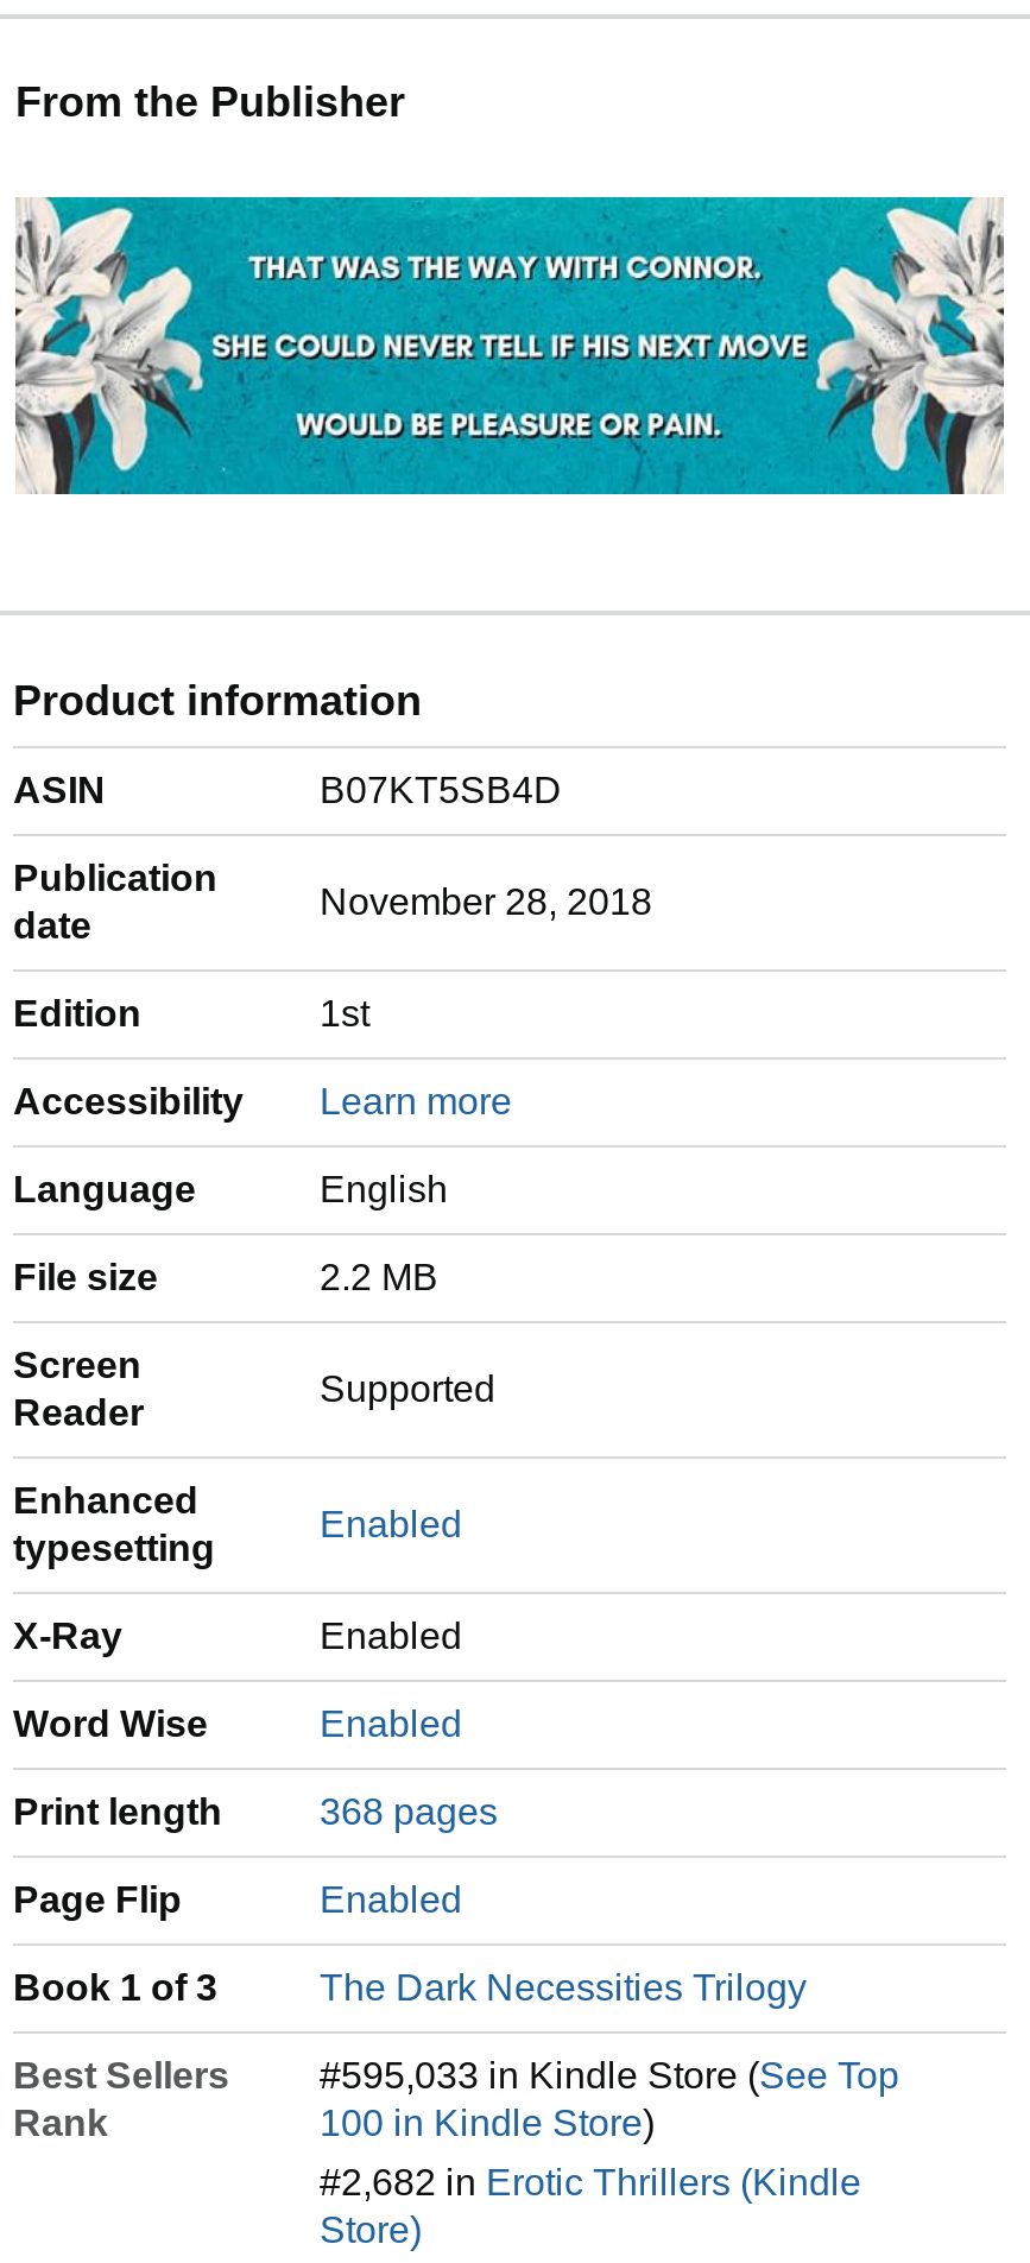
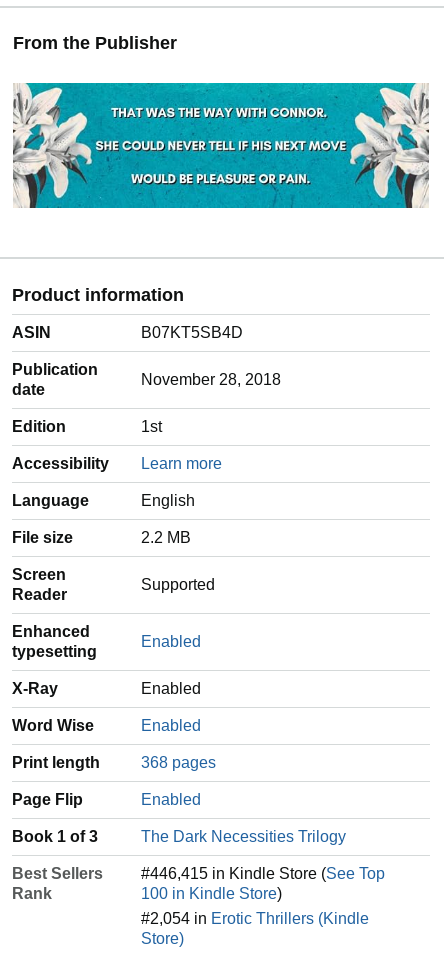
- #595,033 in Kindle Store (See Top
+ #446,415 in Kindle Store (See Top

- #2,682 in Erotic Thrillers (Kindle
+ #2,054 in Erotic Thrillers (Kindle
